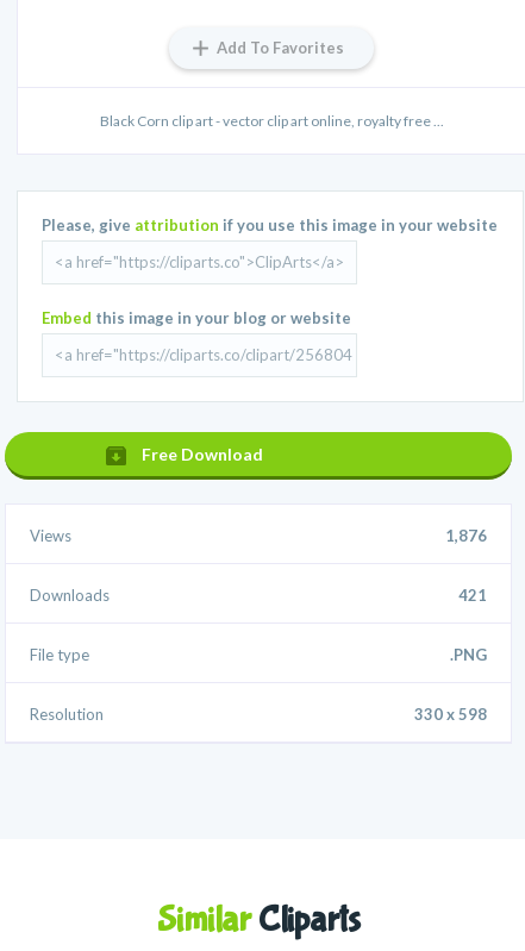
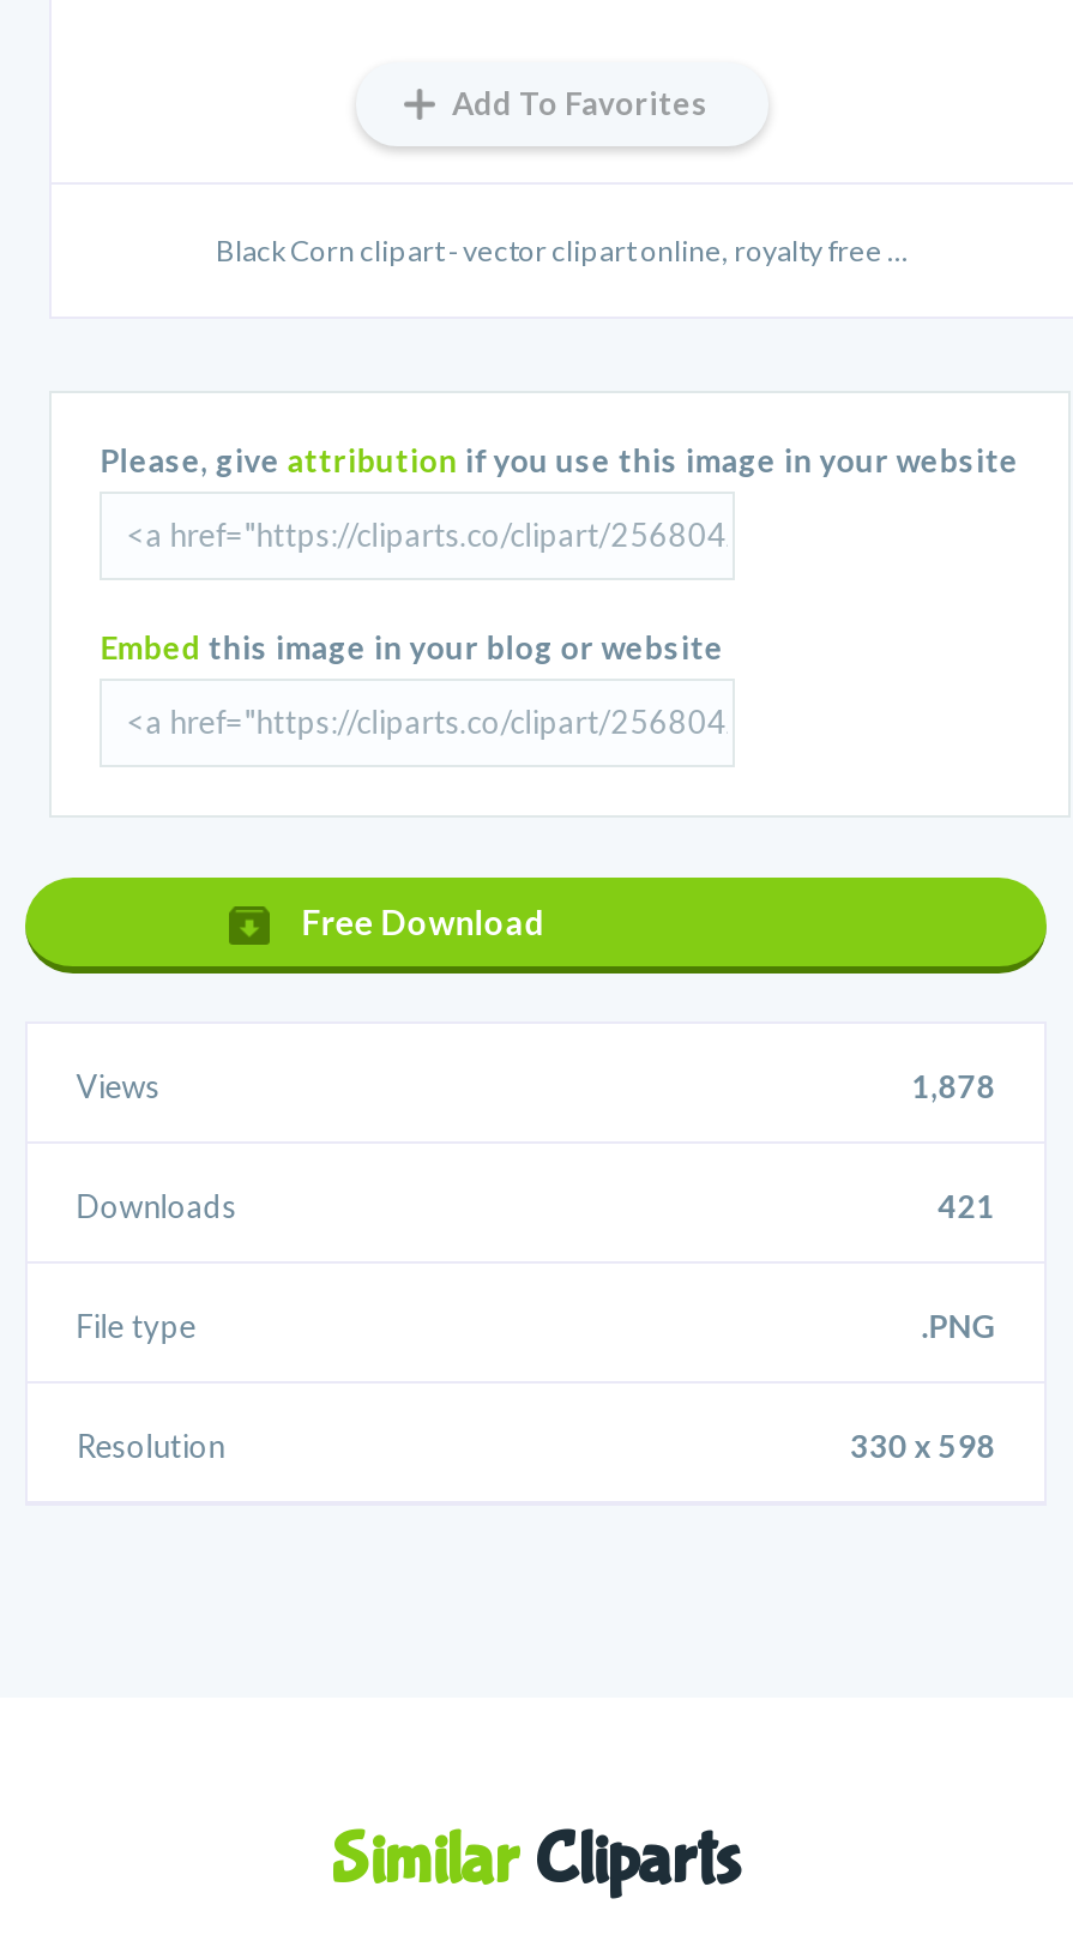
- 1,876
+ 1,878
